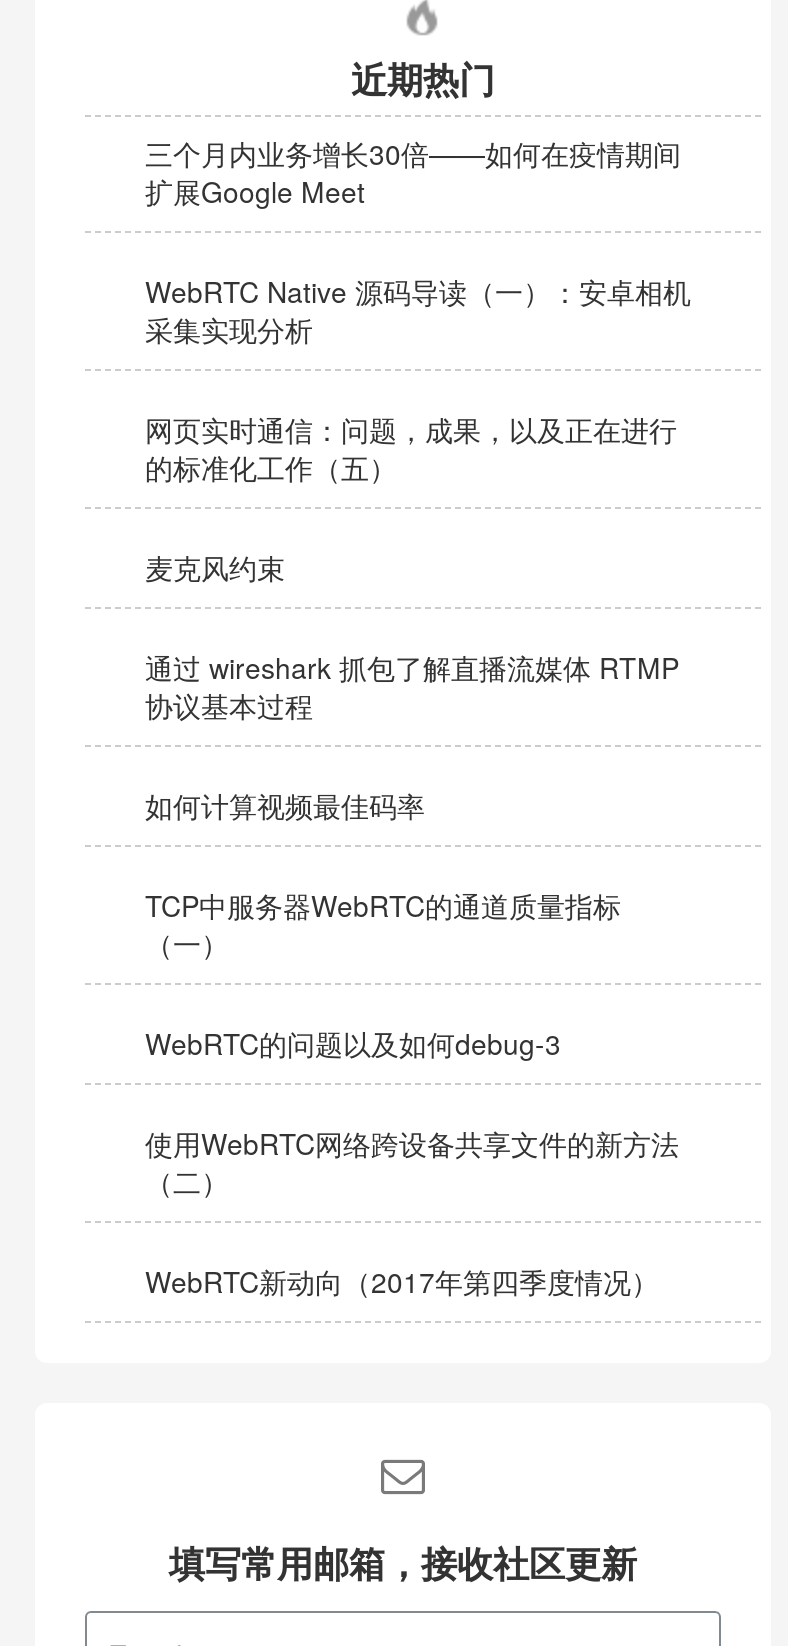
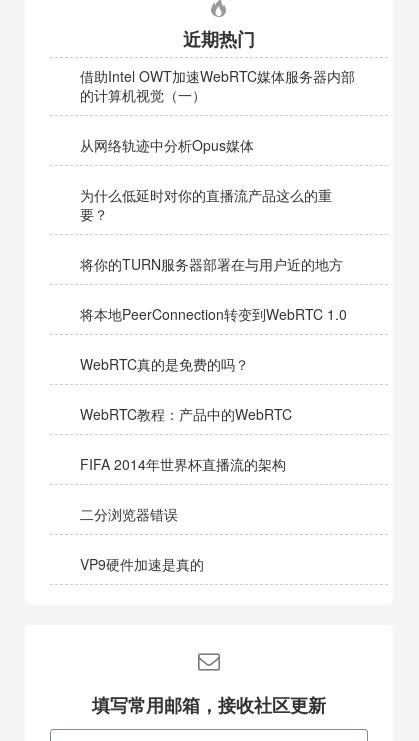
- 三个月内业务增长30倍——如何在疫情期间
- 扩展Google Meet
+ 借助Intel OWT加速WebRTC媒体服务器内部
+ 的计算机视觉（一）

- WebRTC Native 源码导读（一）：安卓相机
- 采集实现分析
+ 从网络轨迹中分析Opus媒体

- 网页实时通信：问题，成果，以及正在进行
- 的标准化工作（五）
+ 为什么低延时对你的直播流产品这么的重
+ 要？

- 麦克风约束
+ 将你的TURN服务器部署在与用户近的地方

- 通过 wireshark 抓包了解直播流媒体 RTMP
- 协议基本过程
+ 将本地PeerConnection转变到WebRTC 1.0

- 如何计算视频最佳码率
+ WebRTC真的是免费的吗？

- TCP中服务器WebRTC的通道质量指标
- （一）
+ WebRTC教程：产品中的WebRTC

- WebRTC的问题以及如何debug-3
+ FIFA 2014年世界杯直播流的架构

- 使用WebRTC网络跨设备共享文件的新方法
- （二）
+ 二分浏览器错误

- WebRTC新动向（2017年第四季度情况）
+ VP9硬件加速是真的
